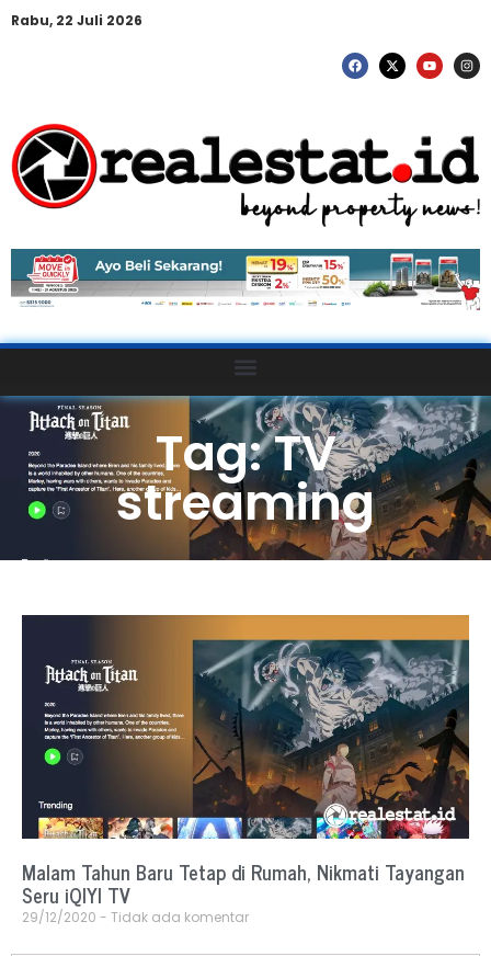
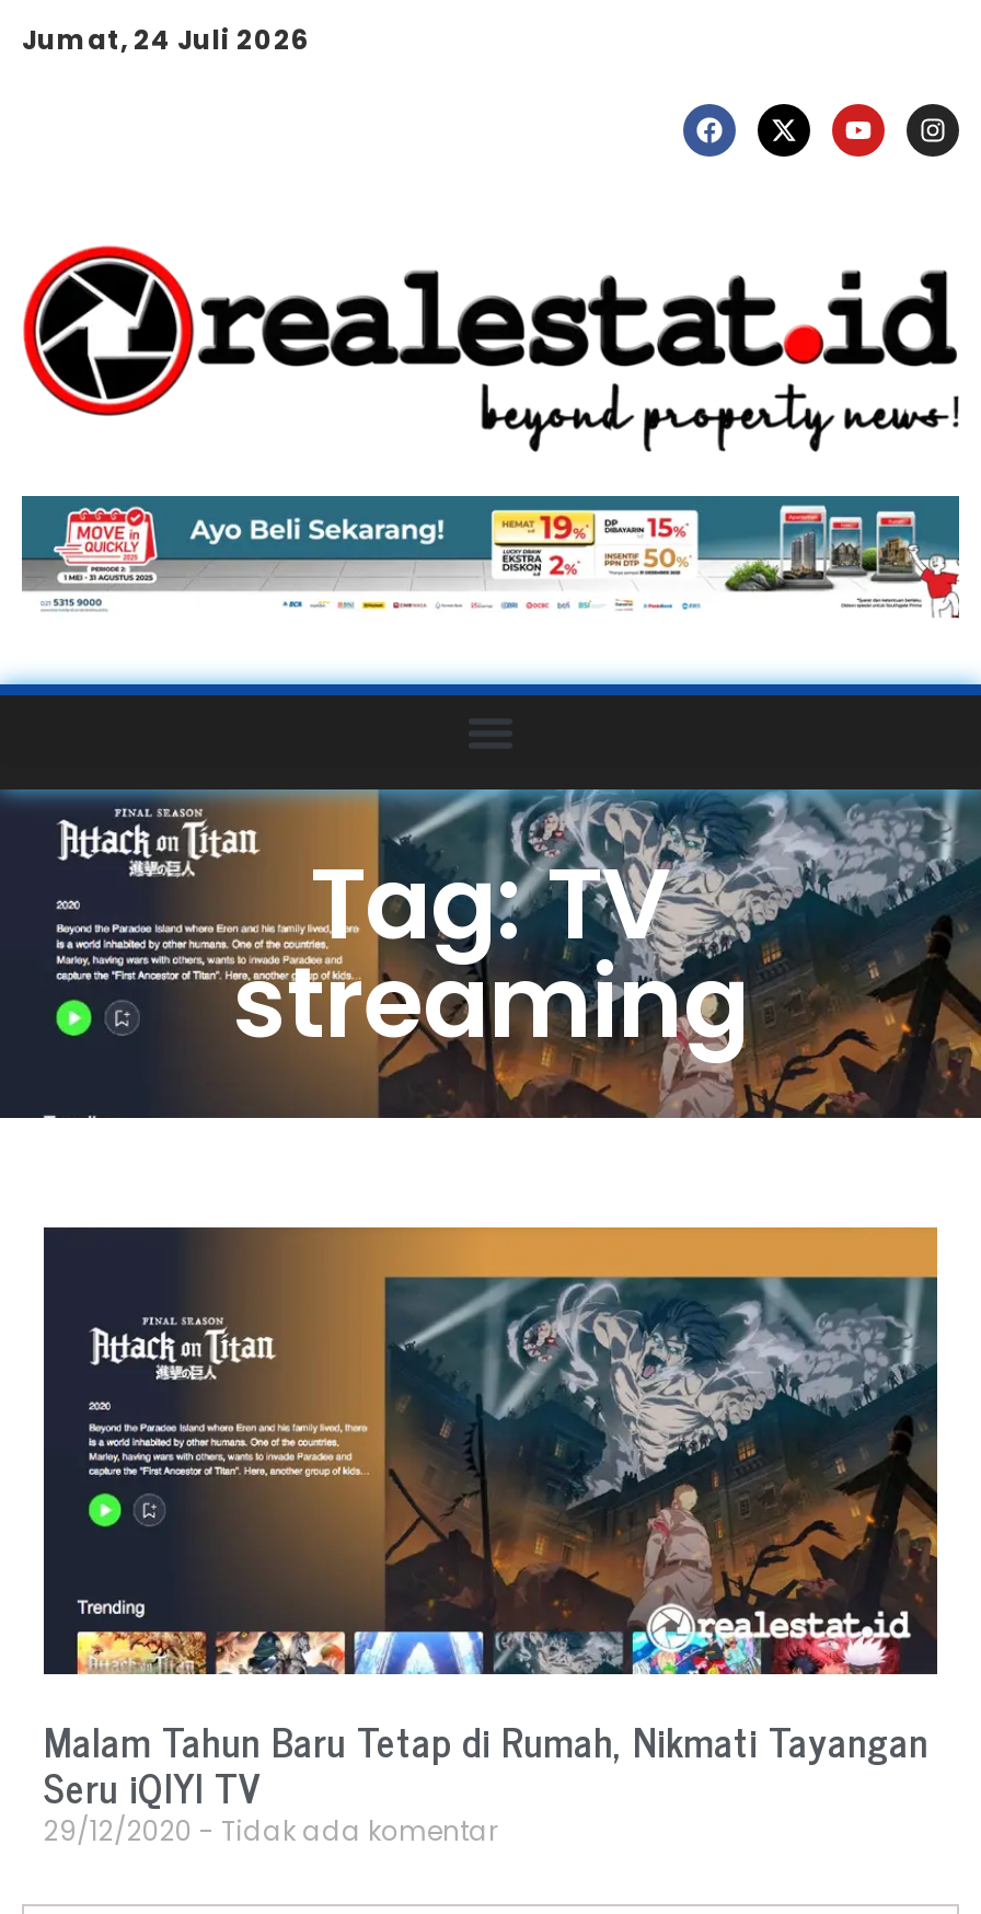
- Rabu, 22 Juli 2026
+ Jumat, 24 Juli 2026
